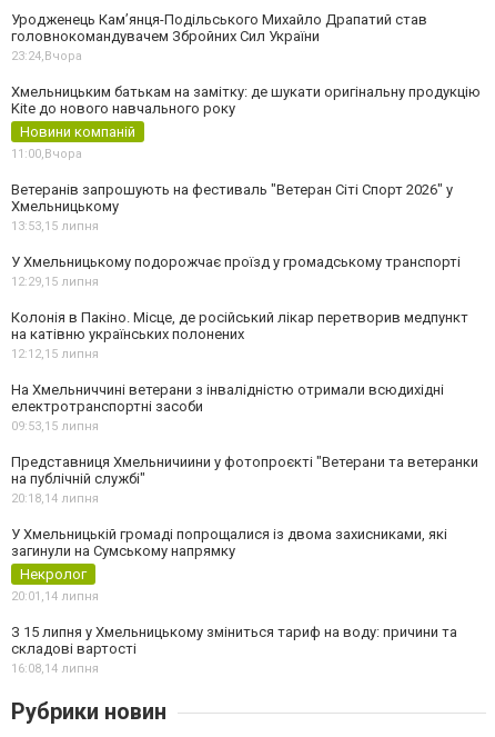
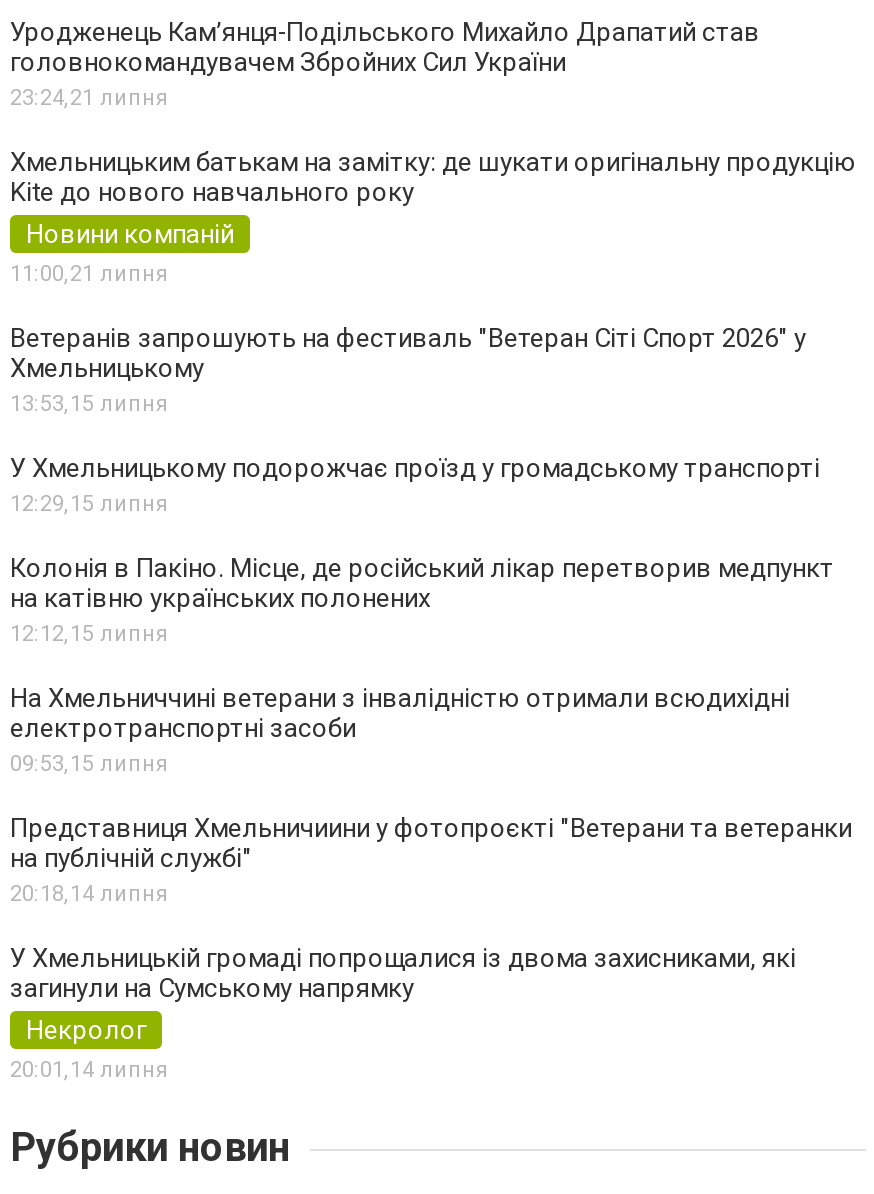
- 23:24,Вчора
+ 23:24,21 липня

- 11:00,Вчора
+ 11:00,21 липня

- З 15 липня у Хмельницькому зміниться тариф на воду: причини та
- складові вартості
- 16:08,14 липня
